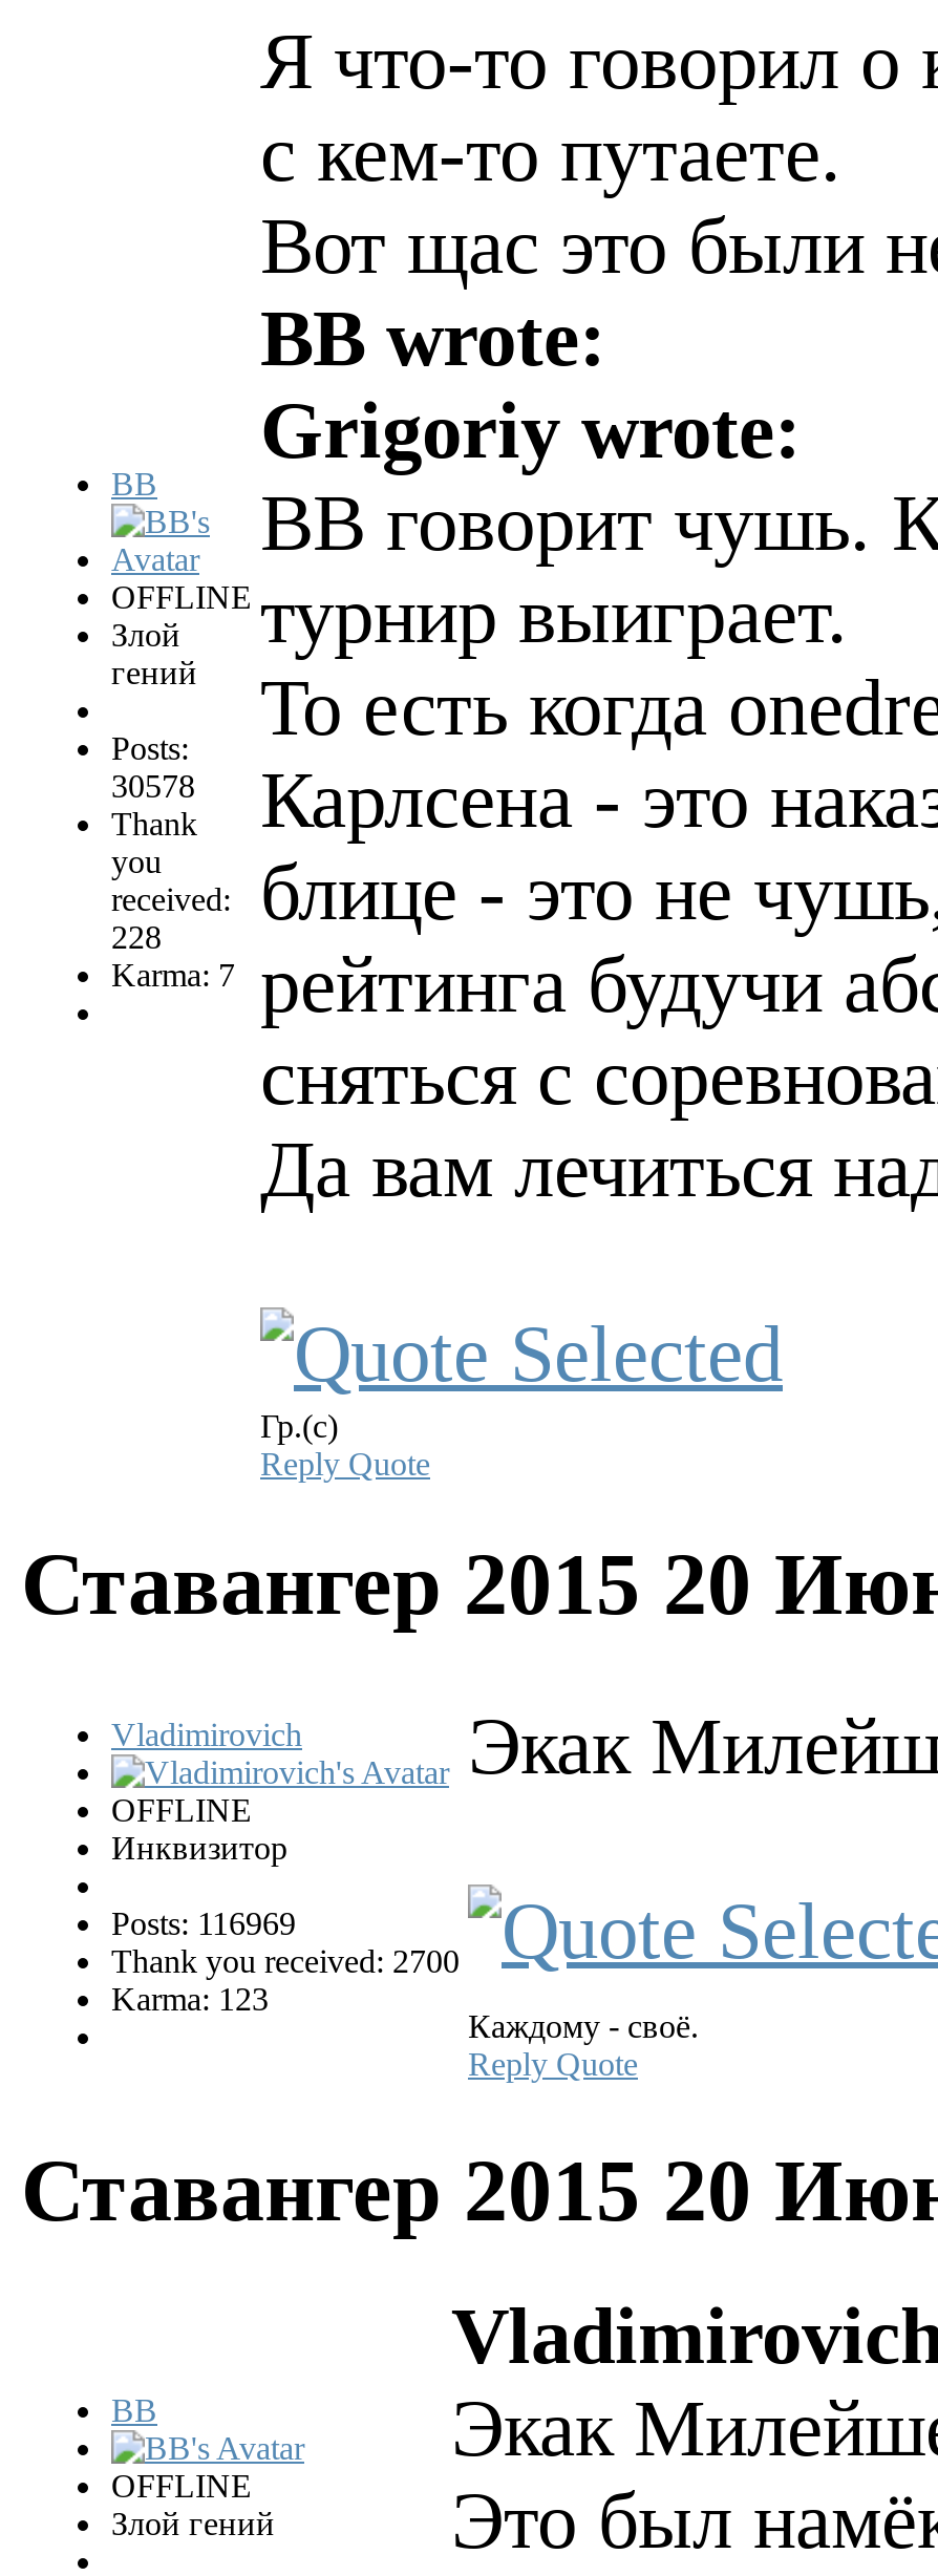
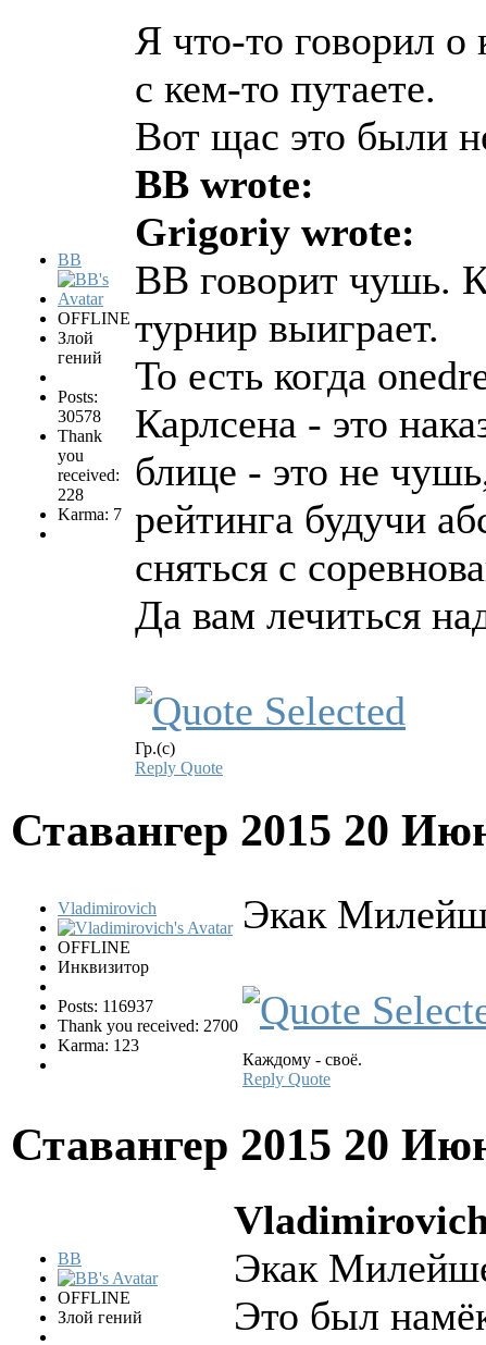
- Posts: 116969
+ Posts: 116937
